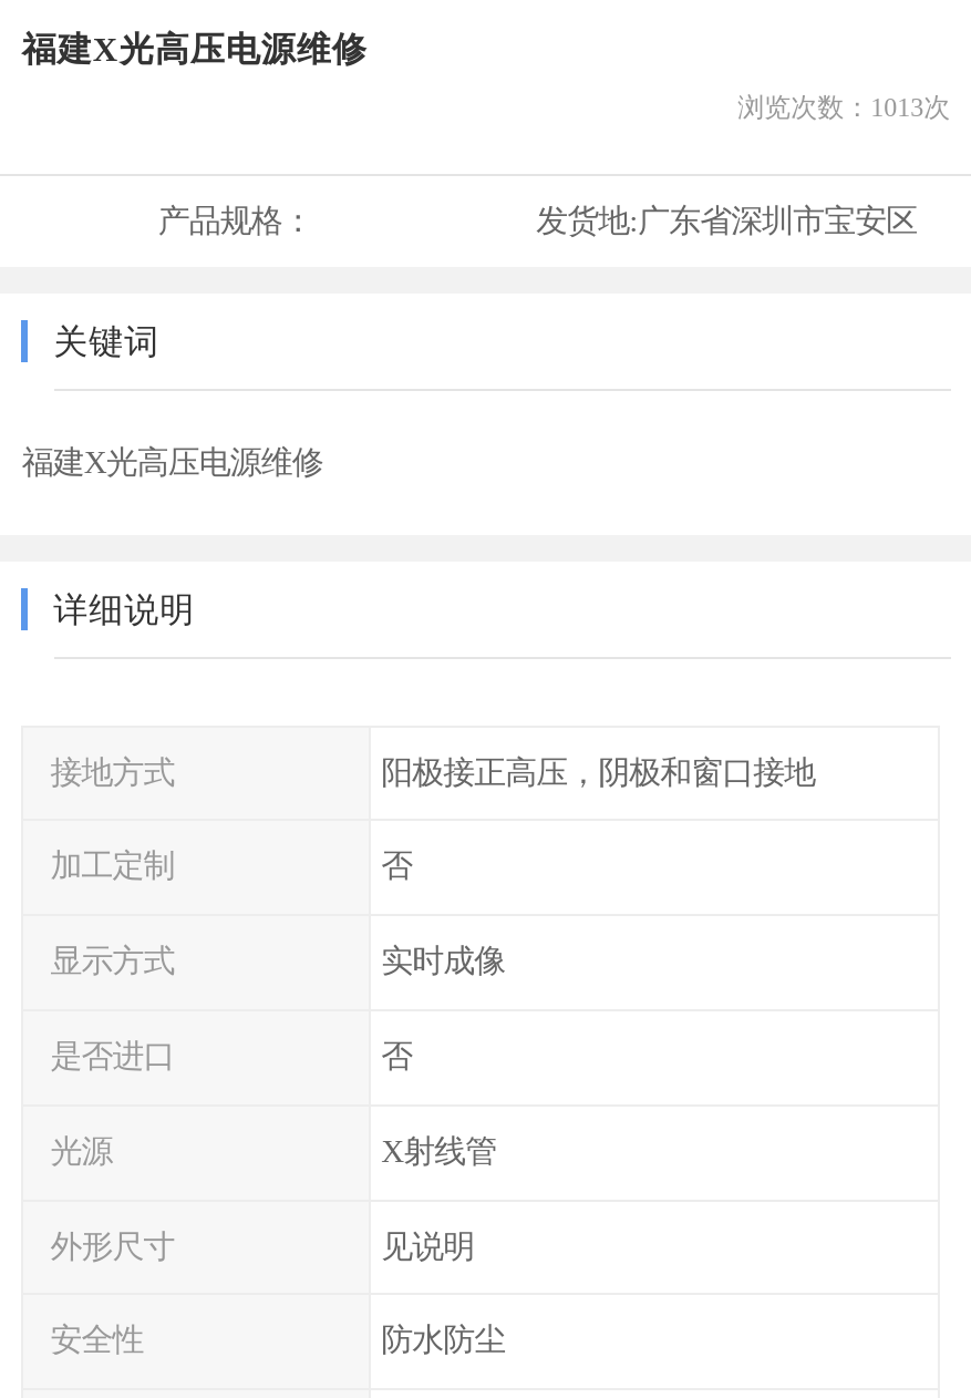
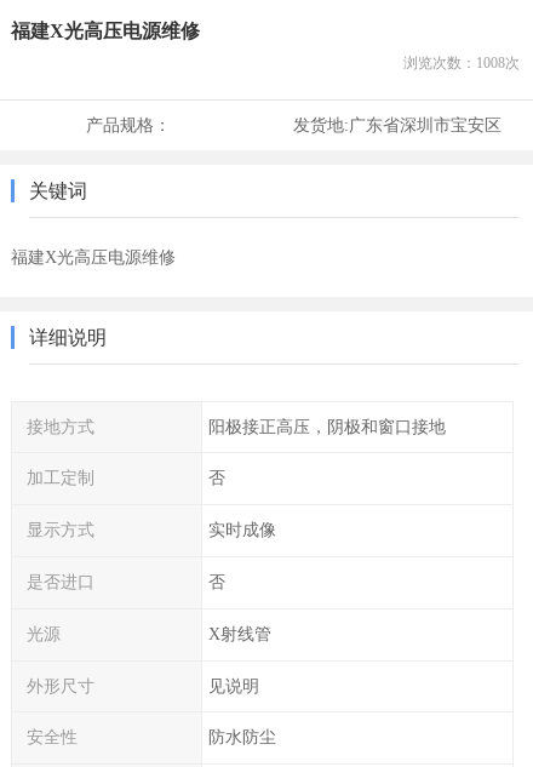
- 浏览次数：1013次
+ 浏览次数：1008次
